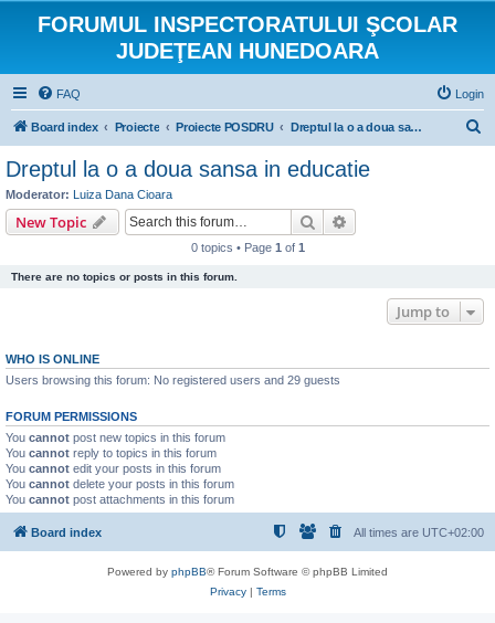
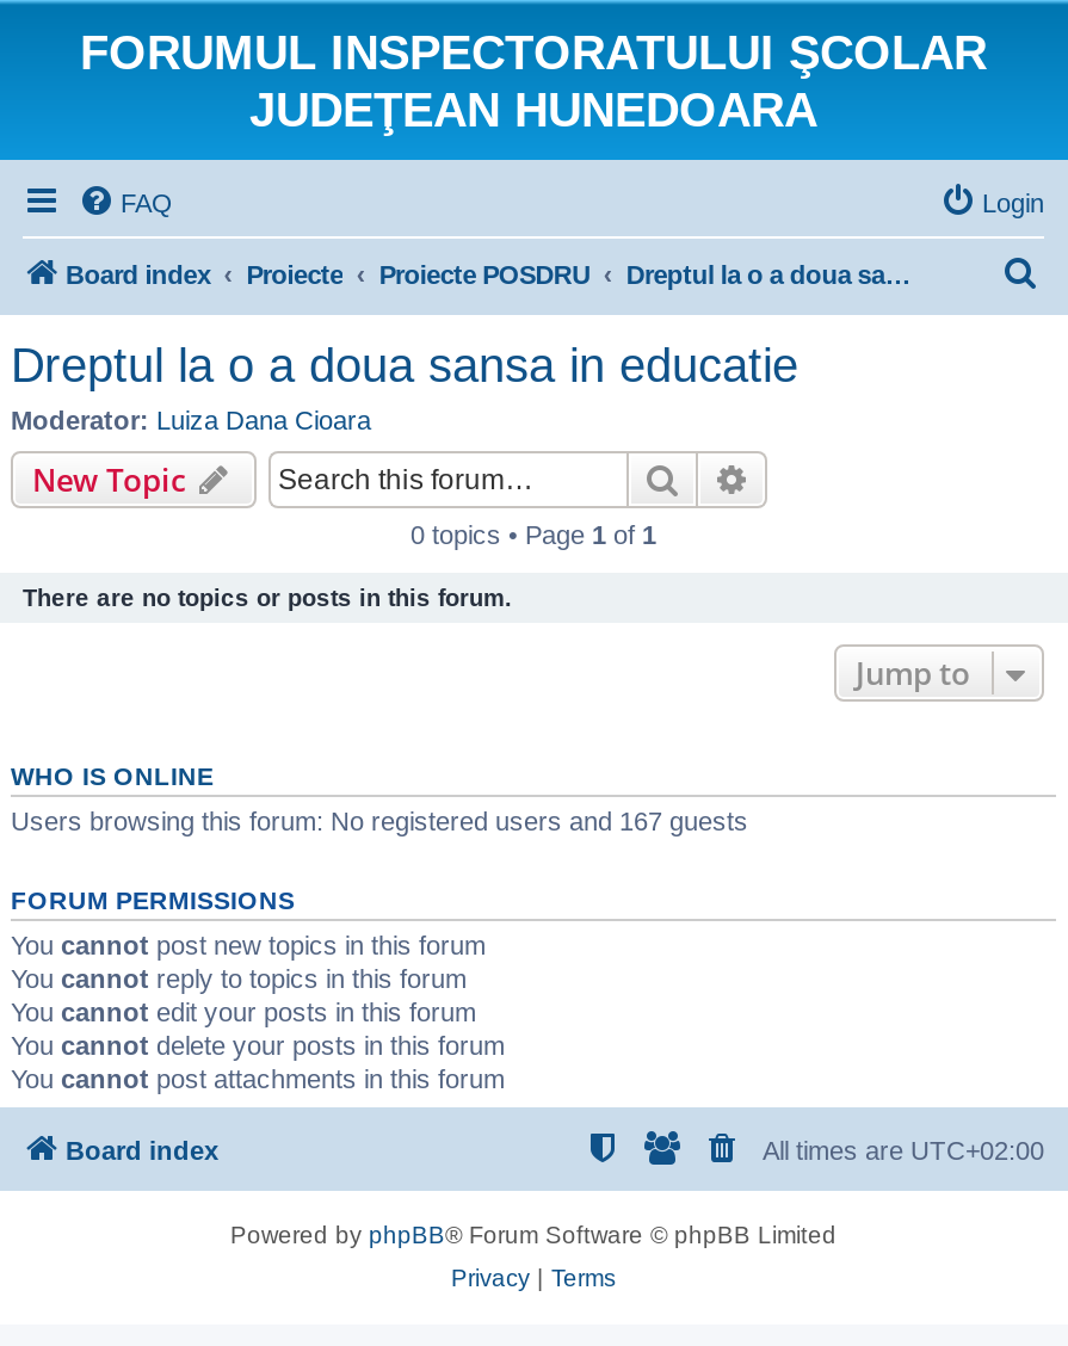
- Users browsing this forum: No registered users and 29 guests
+ Users browsing this forum: No registered users and 167 guests
